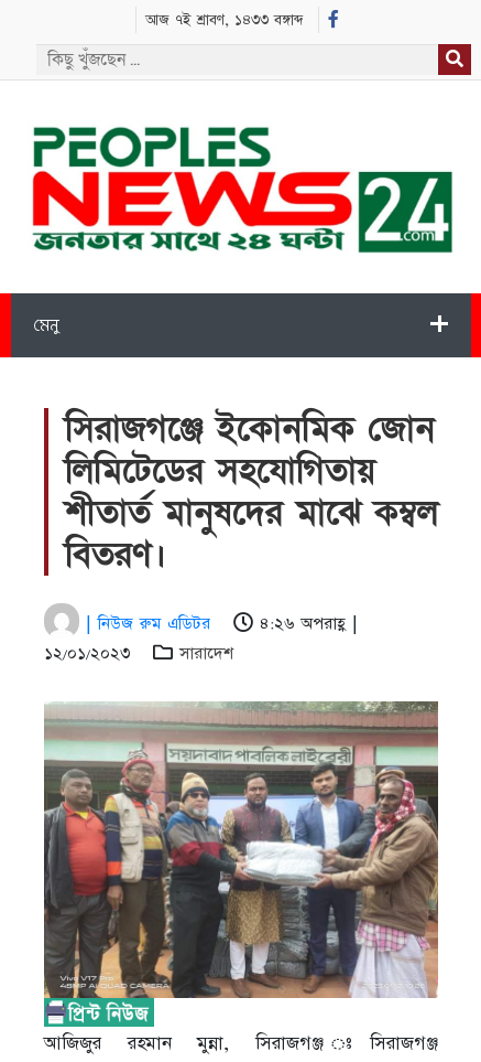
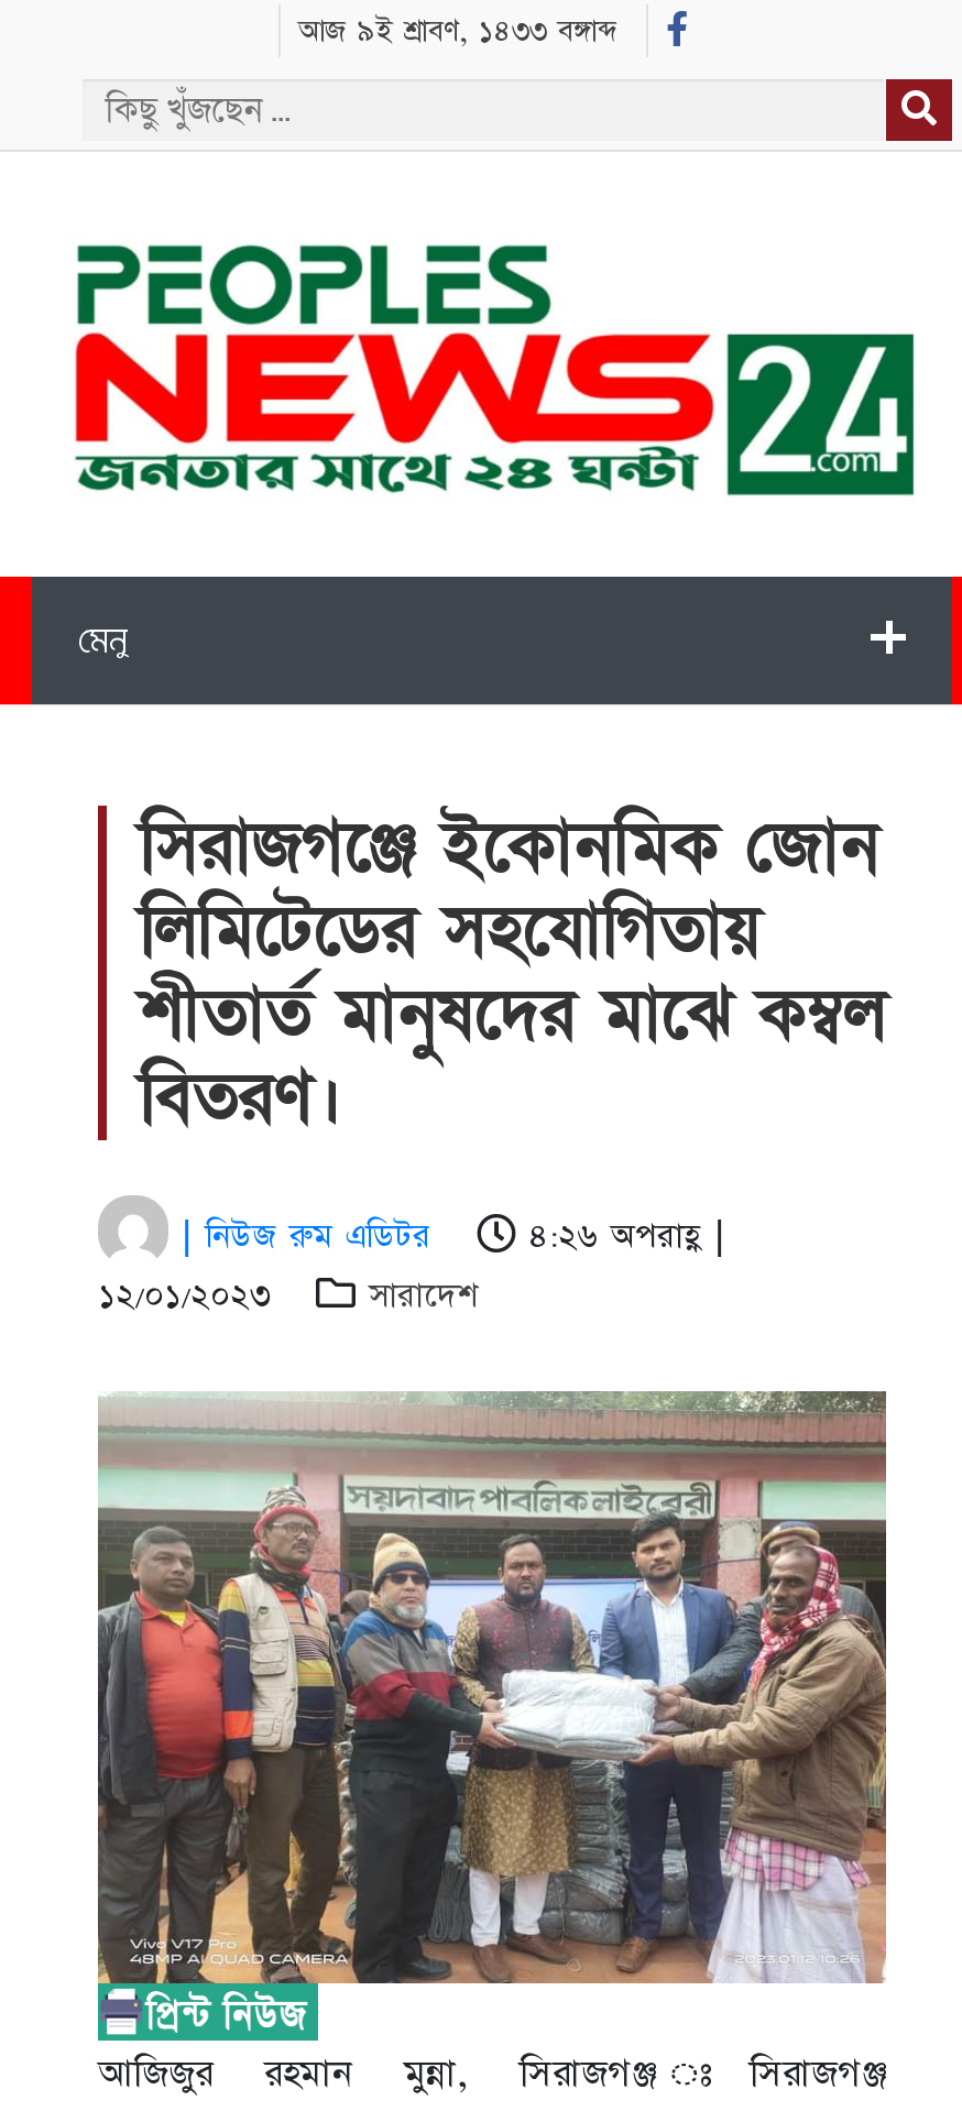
- আজ ৭ই শ্রাবণ, ১৪৩৩ বঙ্গাব্দ
+ আজ ৯ই শ্রাবণ, ১৪৩৩ বঙ্গাব্দ
